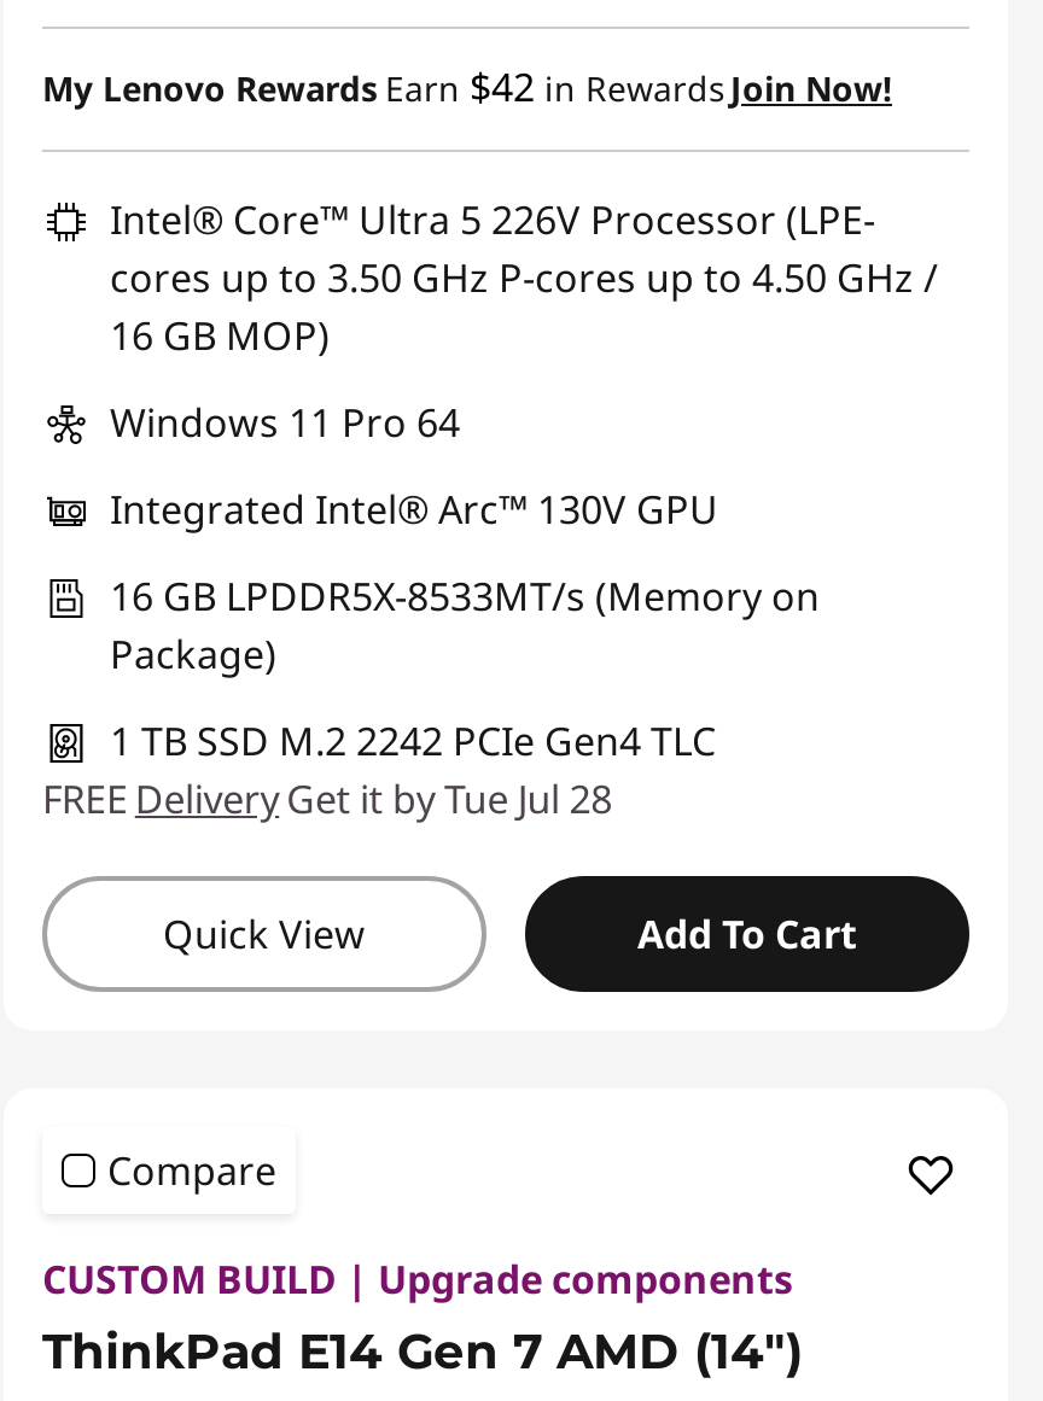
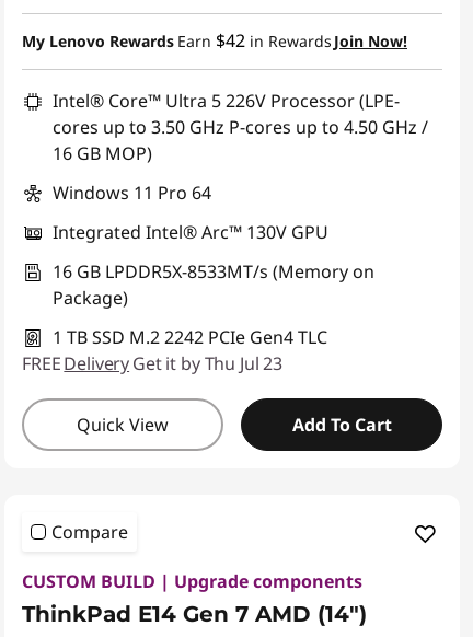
- FREE Delivery Get it by Tue Jul 28
+ FREE Delivery Get it by Thu Jul 23
